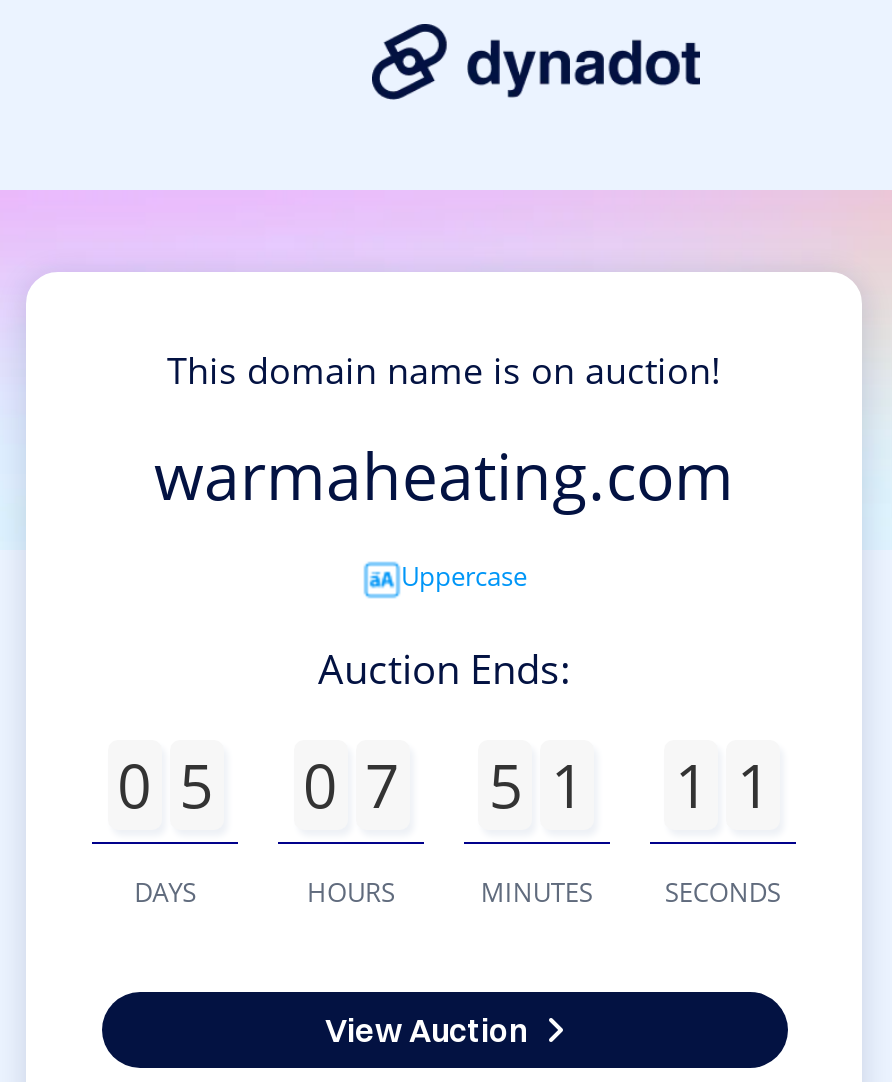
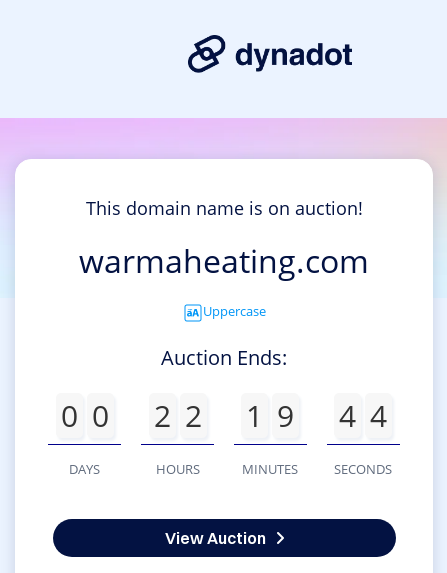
- 0 5
+ 0 0

- 0 7
+ 2 2

- 5 1
+ 1 9

- 1 1
+ 4 4
